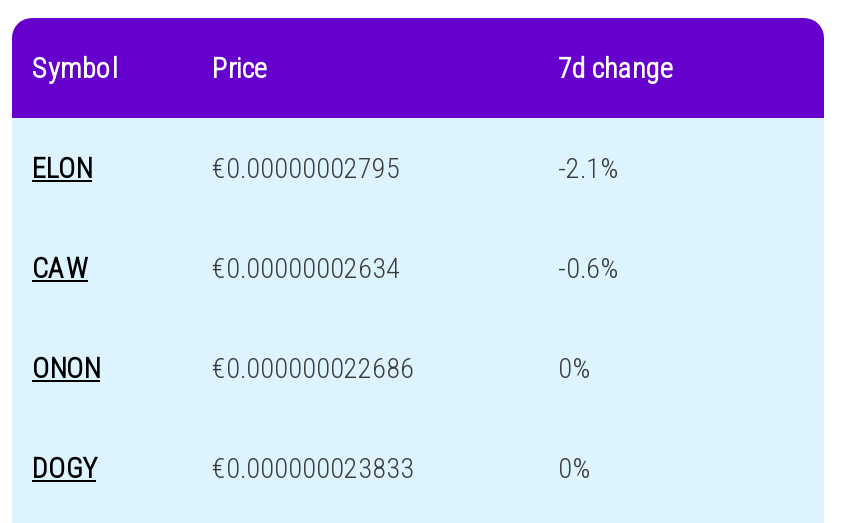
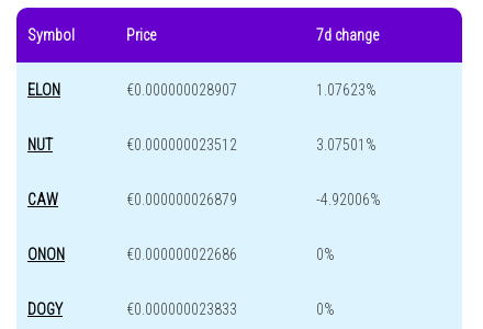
- €0.00000002795
- -2.1%
+ €0.000000028907
+ 1.07623%
+ NUT
+ €0.000000023512
+ 3.07501%

- €0.00000002634
+ €0.000000026879

- -0.6%
+ -4.92006%
